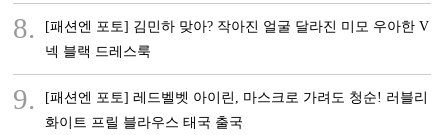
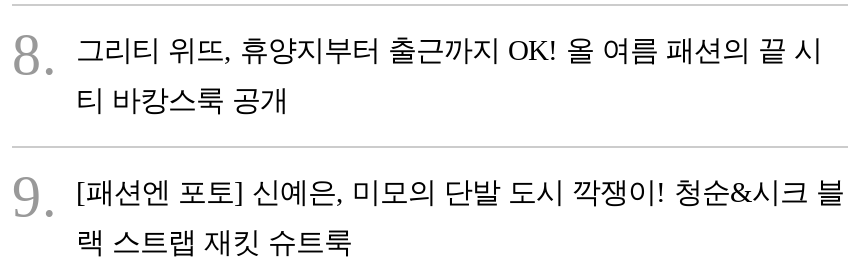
- [패션엔 포토] 김민하 맞아? 작아진 얼굴 달라진 미모 우아한 V
+ 그리티 위뜨, 휴양지부터 출근까지 OK! 올 여름 패션의 끝 시

- 넥 블랙 드레스룩
+ 티 바캉스룩 공개

- [패션엔 포토] 레드벨벳 아이린, 마스크로 가려도 청순! 러블리
+ [패션엔 포토] 신예은, 미모의 단발 도시 깍쟁이! 청순&시크 블

- 화이트 프릴 블라우스 태국 출국
+ 랙 스트랩 재킷 슈트룩
